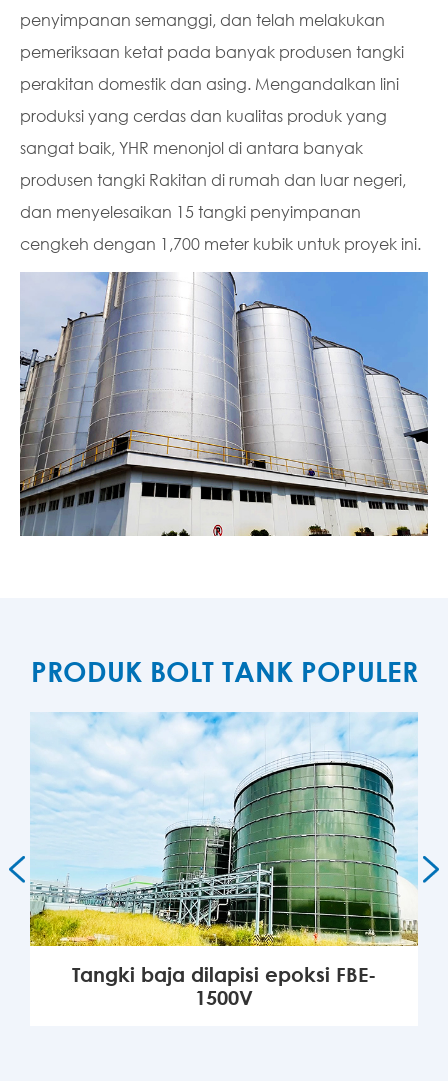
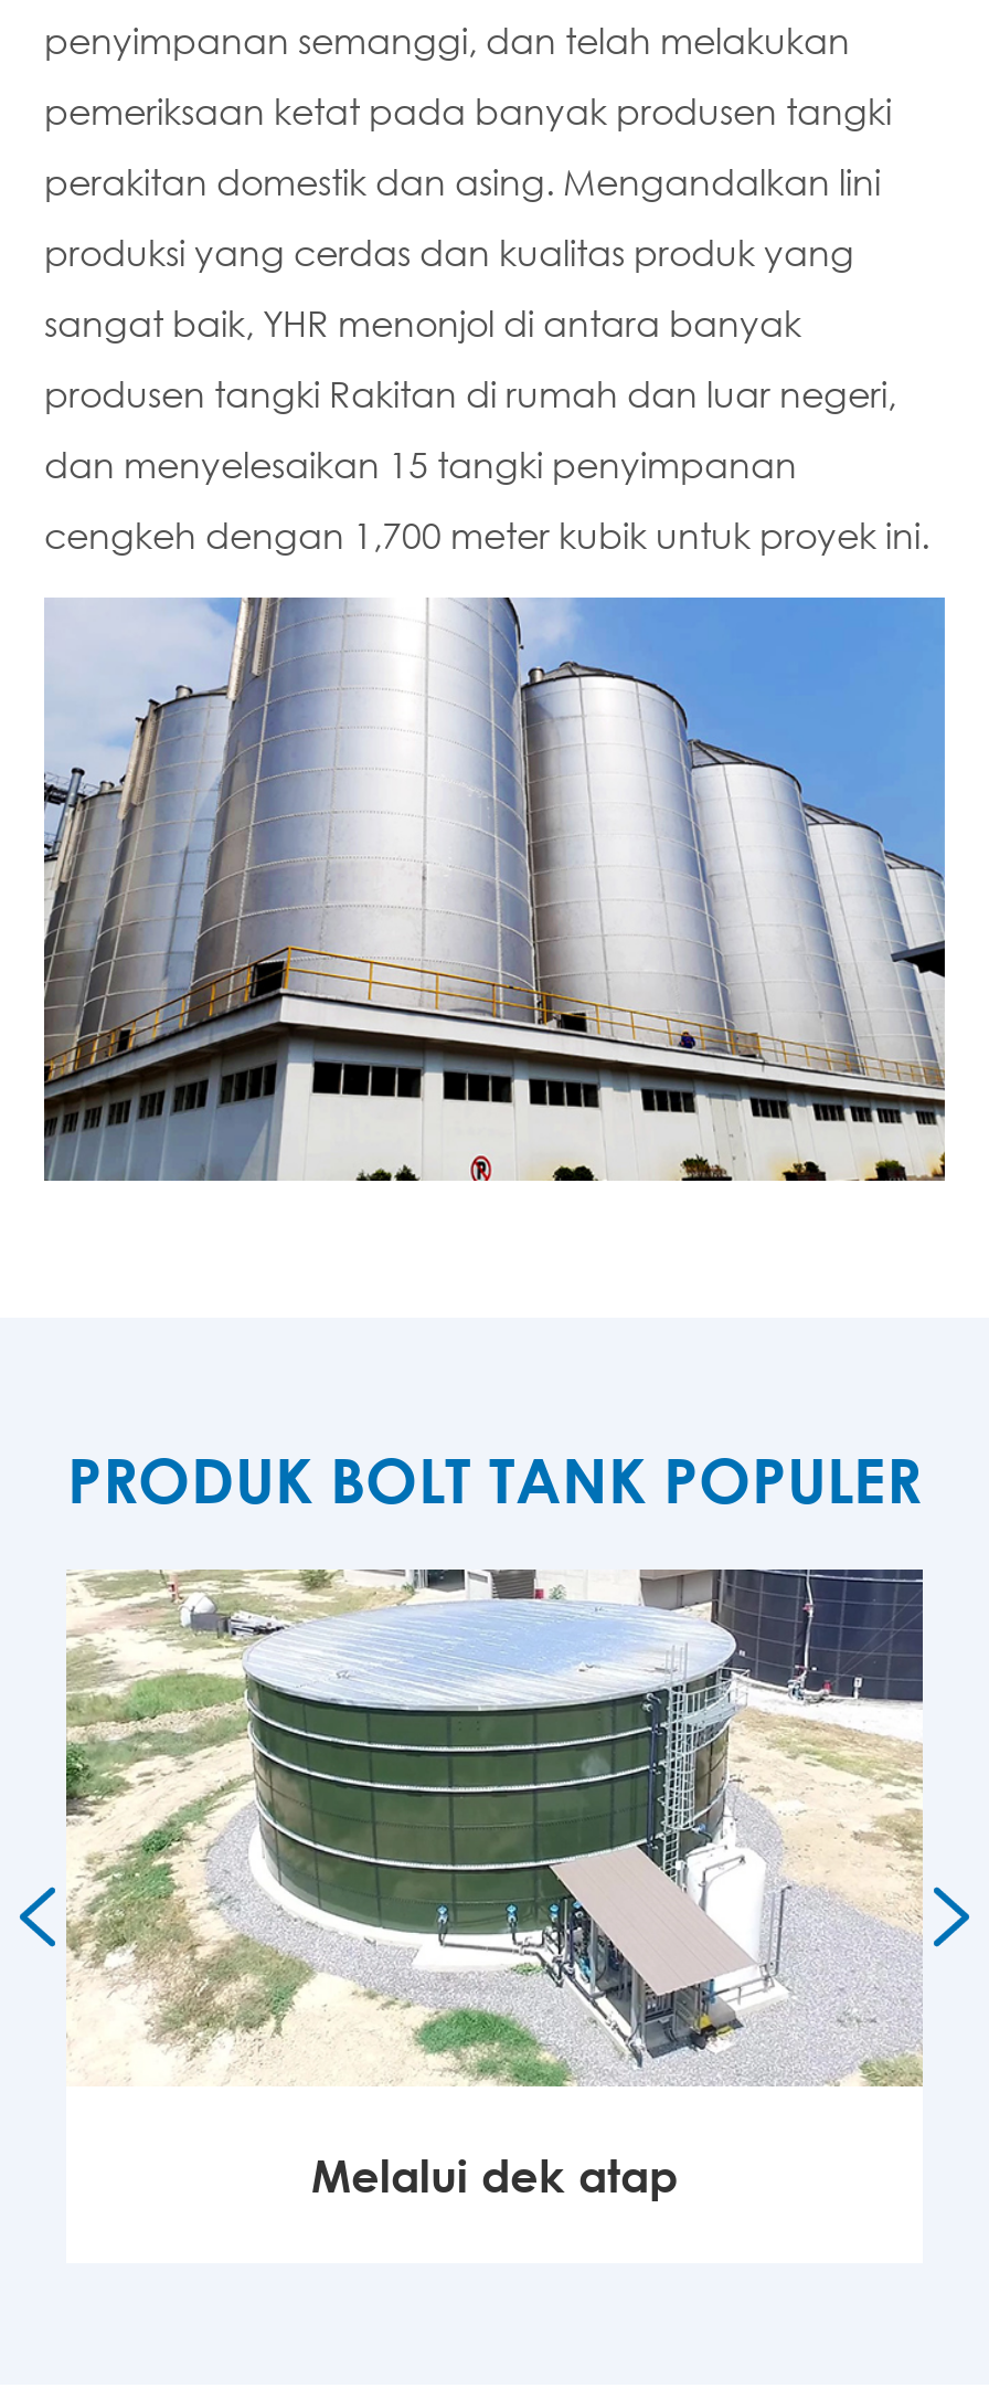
- [image]
- Tangki baja dilapisi epoksi FBE-
- 1500V
+ [image]
+ Melalui dek atap
